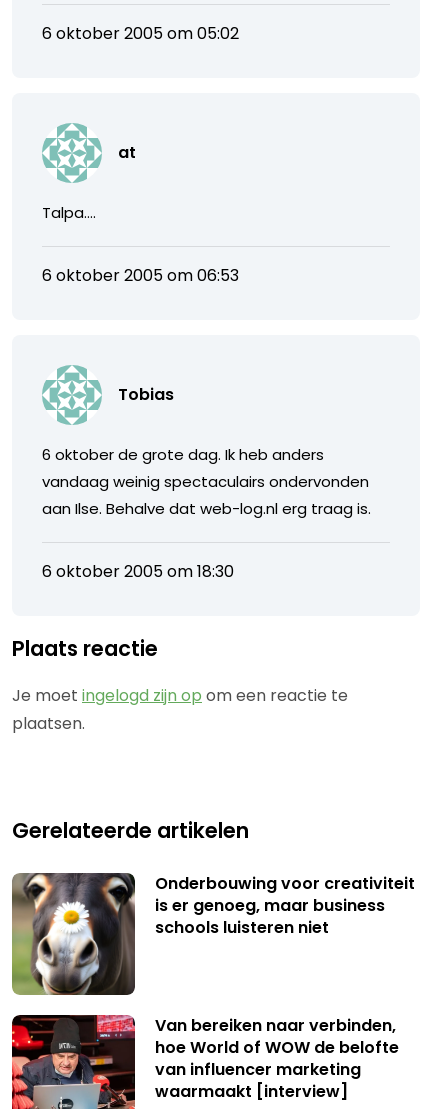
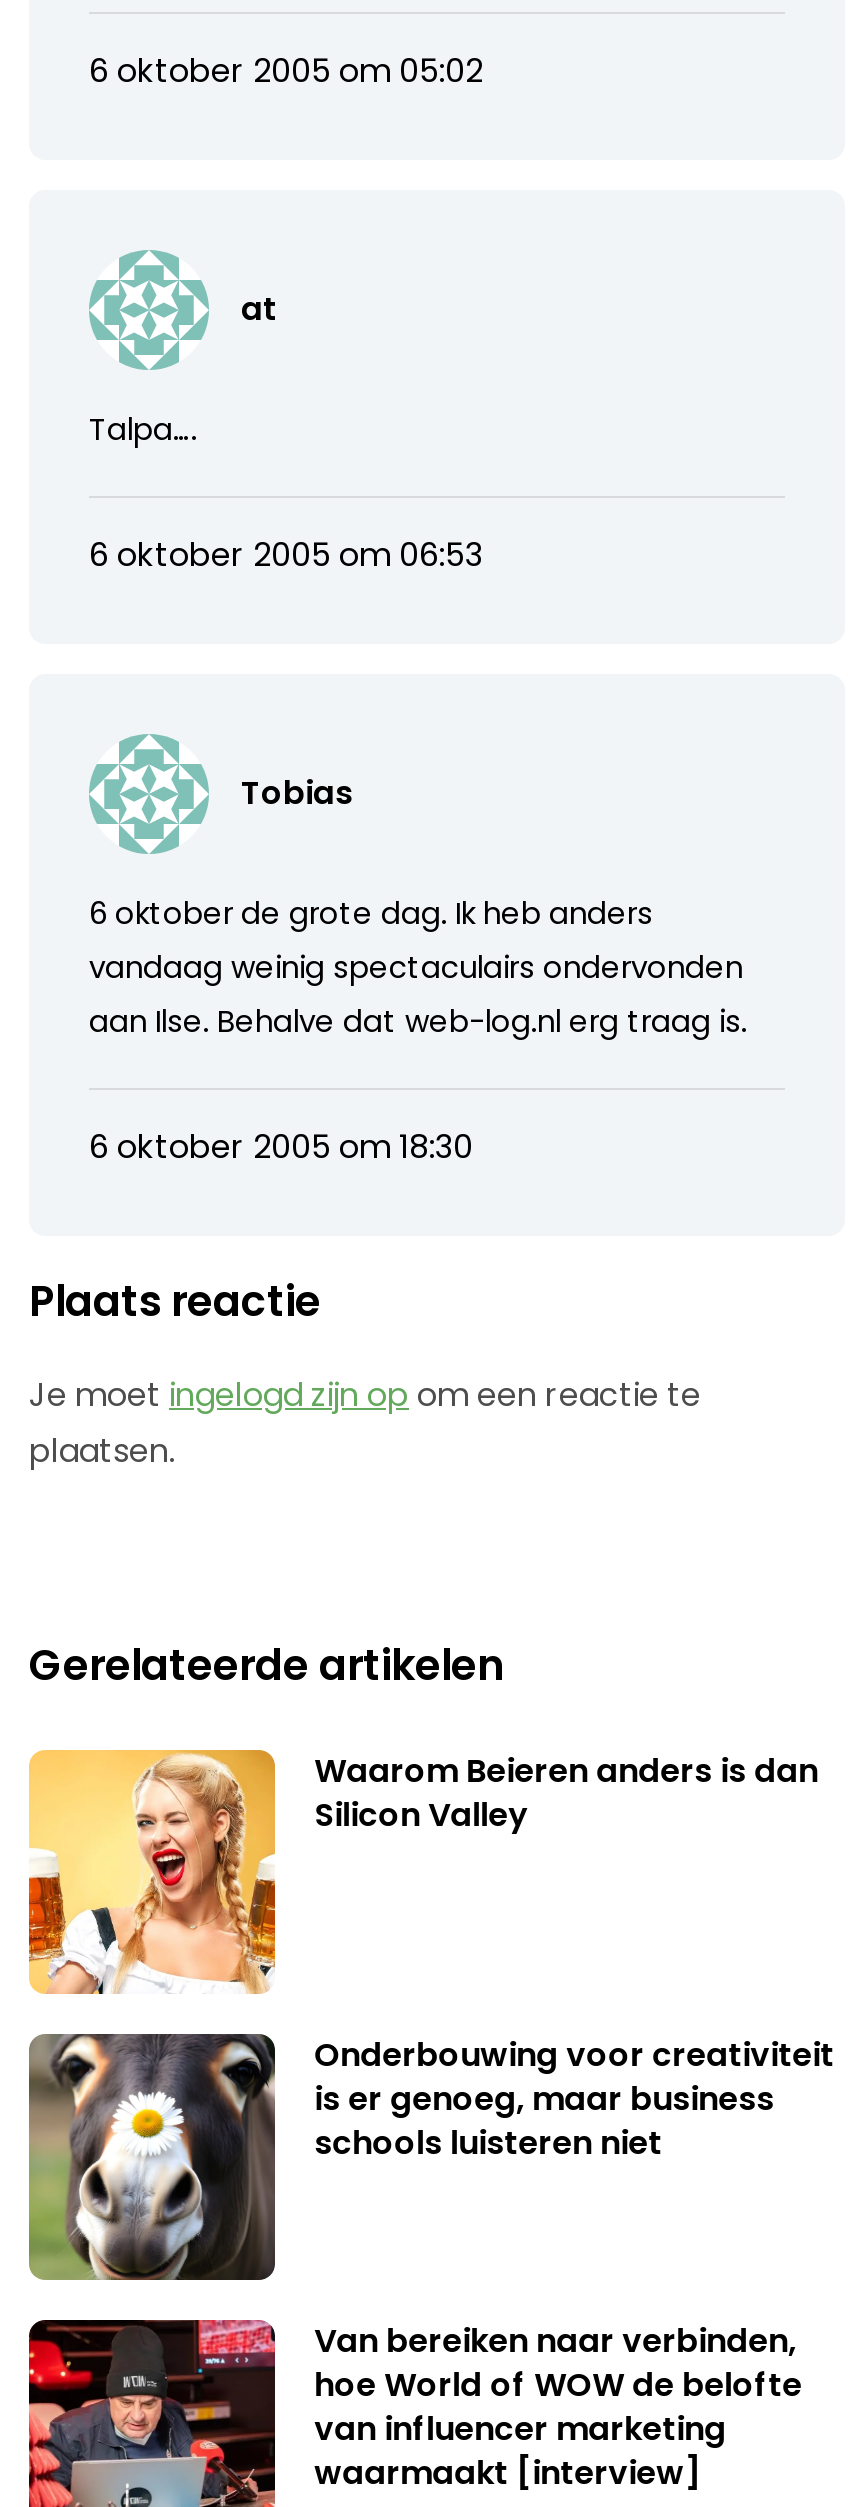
+ [image]
+ Waarom Beieren anders is dan
+ Silicon Valley
